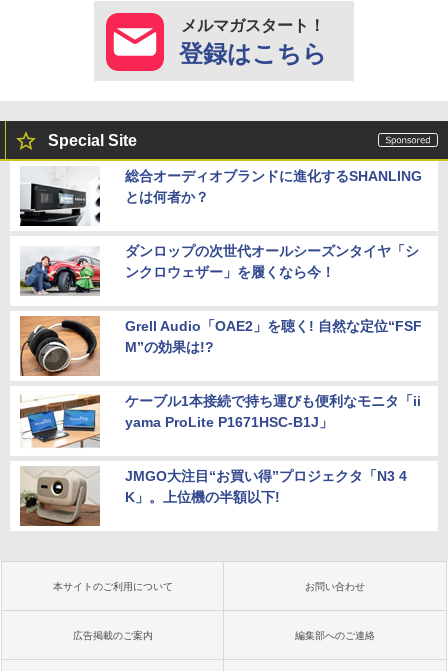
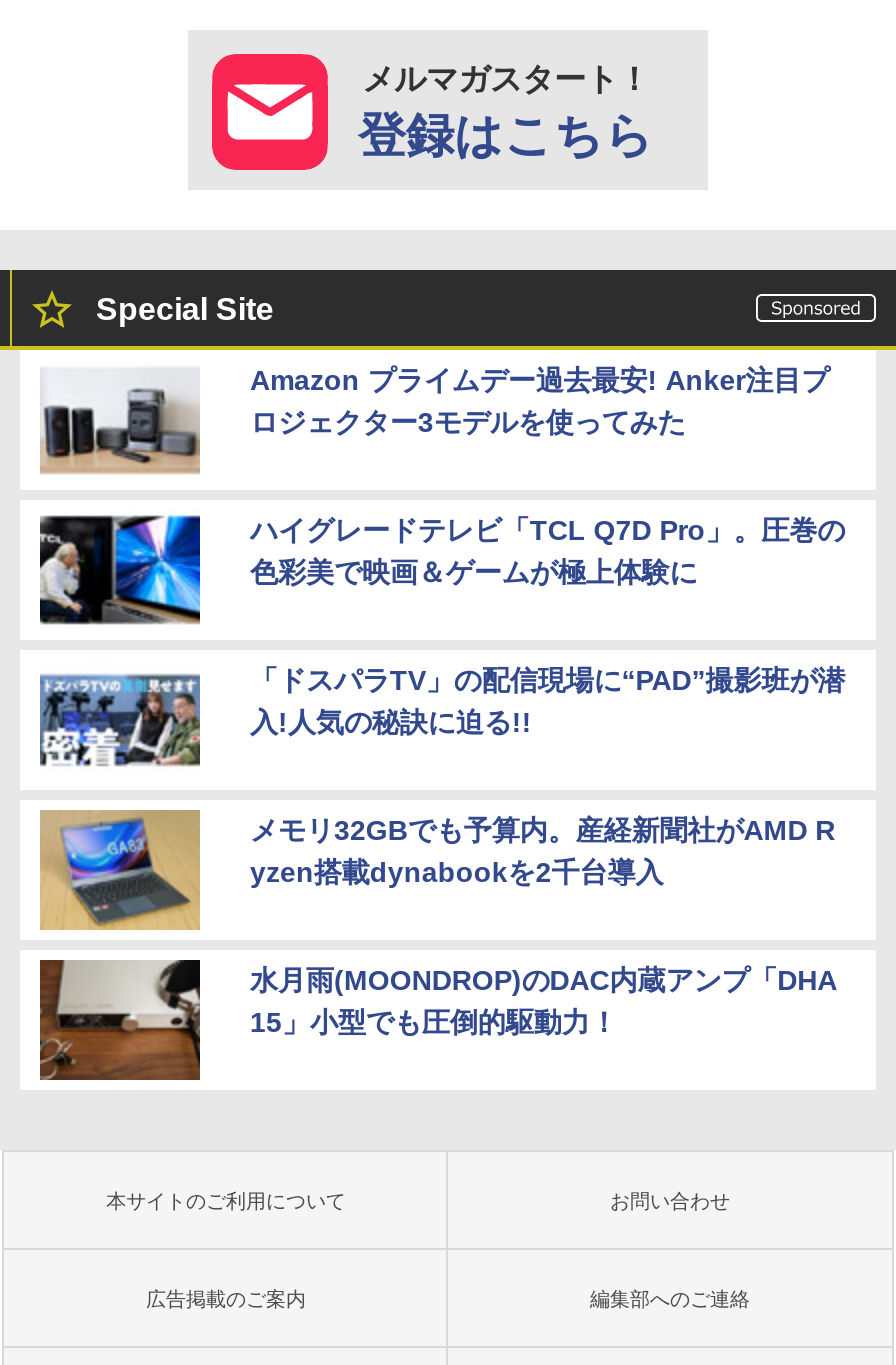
- [image]
- 総合オーディオブランドに進化するSHANLING
- とは何者か？
+ [image]
+ Amazon プライムデー過去最安! Anker注目プ
+ ロジェクター3モデルを使ってみた

- [image]
- ダンロップの次世代オールシーズンタイヤ「シ
- ンクロウェザー」を履くなら今！
+ [image]
+ ハイグレードテレビ「TCL Q7D Pro」。圧巻の
+ 色彩美で映画＆ゲームが極上体験に

- [image]
- Grell Audio「OAE2」を聴く! 自然な定位“FSF
- M”の効果は!?
+ [image]
+ 「ドスパラTV」の配信現場に“PAD”撮影班が潜
+ 入!人気の秘訣に迫る!!

- [image]
- ケーブル1本接続で持ち運びも便利なモニタ「ii
- yama ProLite P1671HSC-B1J」
+ [image]
+ メモリ32GBでも予算内。産経新聞社がAMD R
+ yzen搭載dynabookを2千台導入

- [image]
- JMGO大注目“お買い得”プロジェクタ「N3 4
- K」。上位機の半額以下!
+ [image]
+ 水月雨(MOONDROP)のDAC内蔵アンプ「DHA
+ 15」小型でも圧倒的駆動力！
